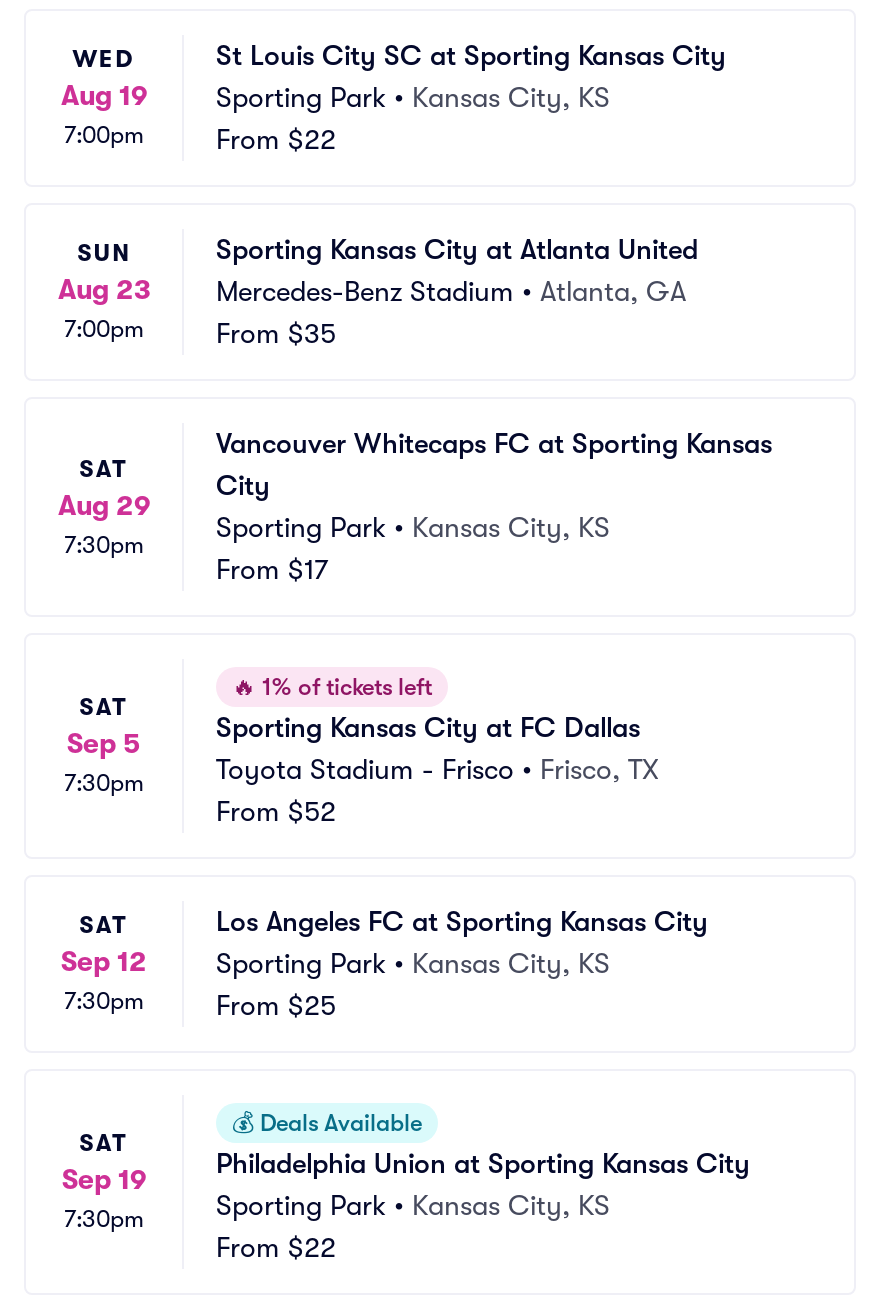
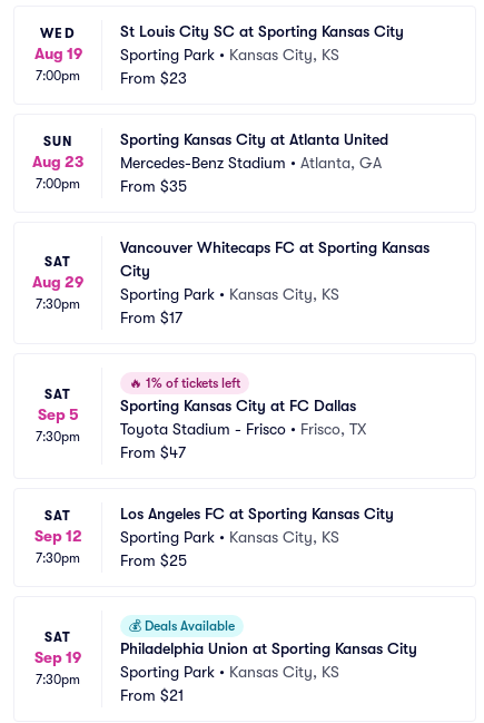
- From $22
+ From $23

- From $52
+ From $47

- From $22
+ From $21
